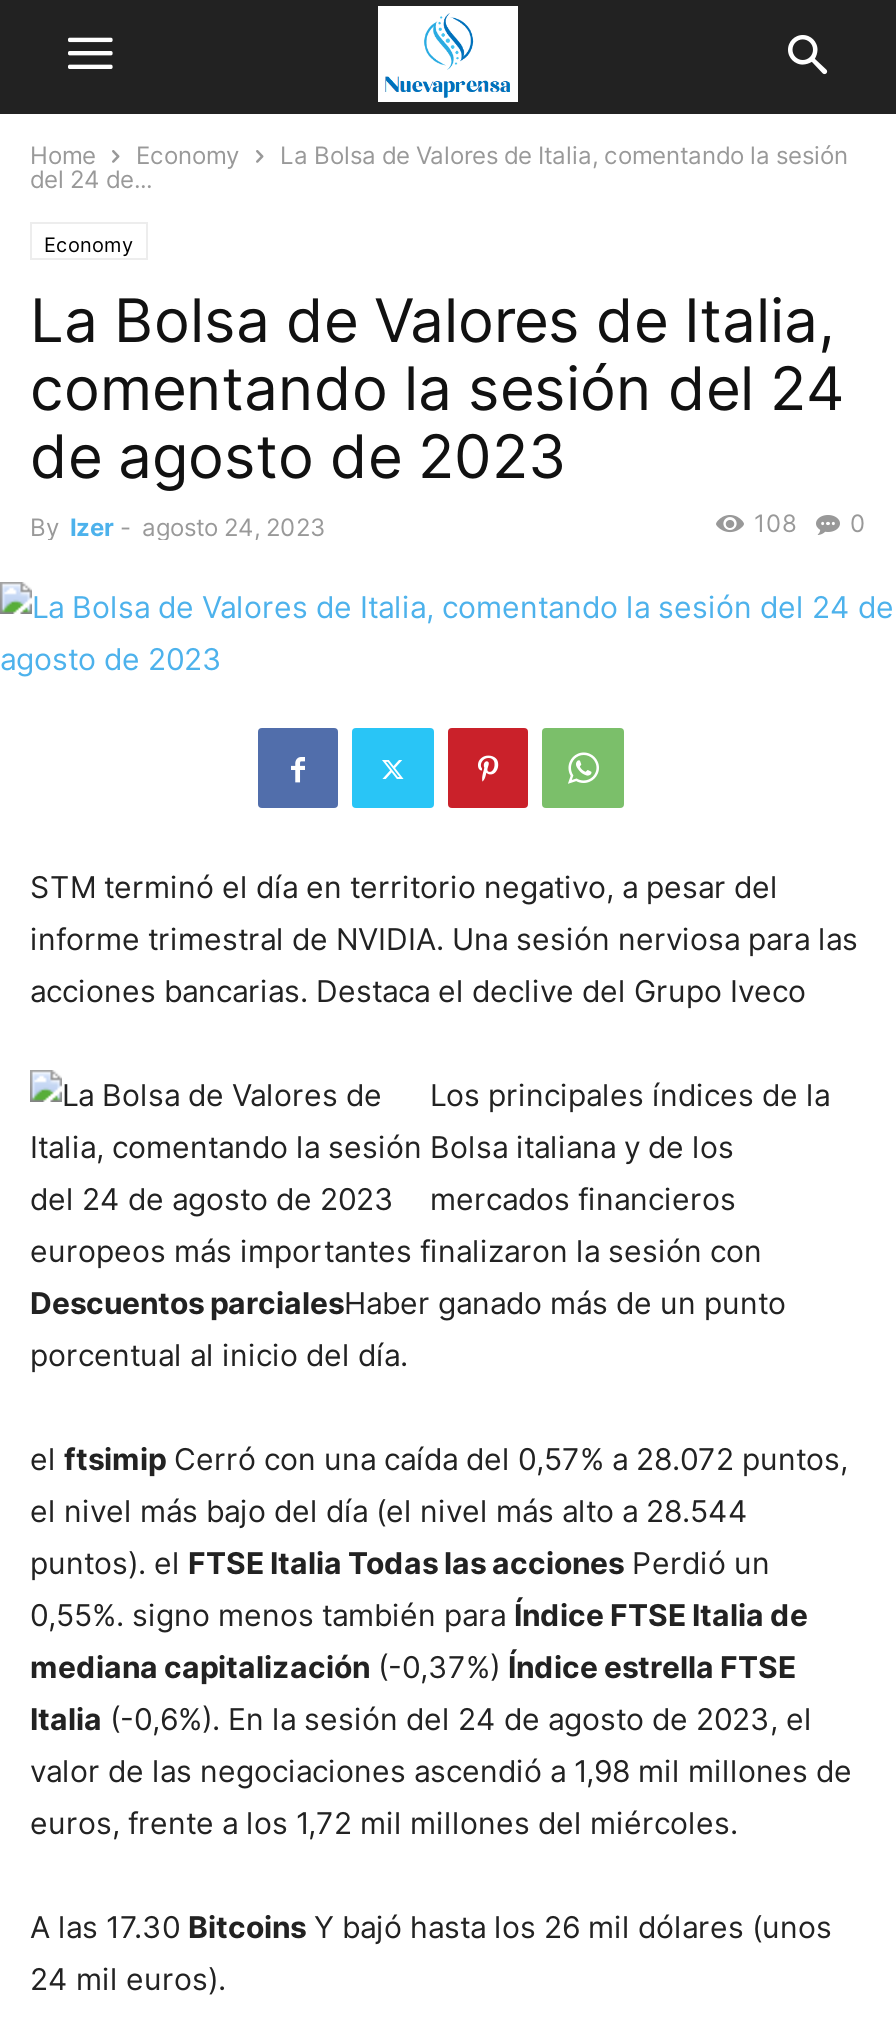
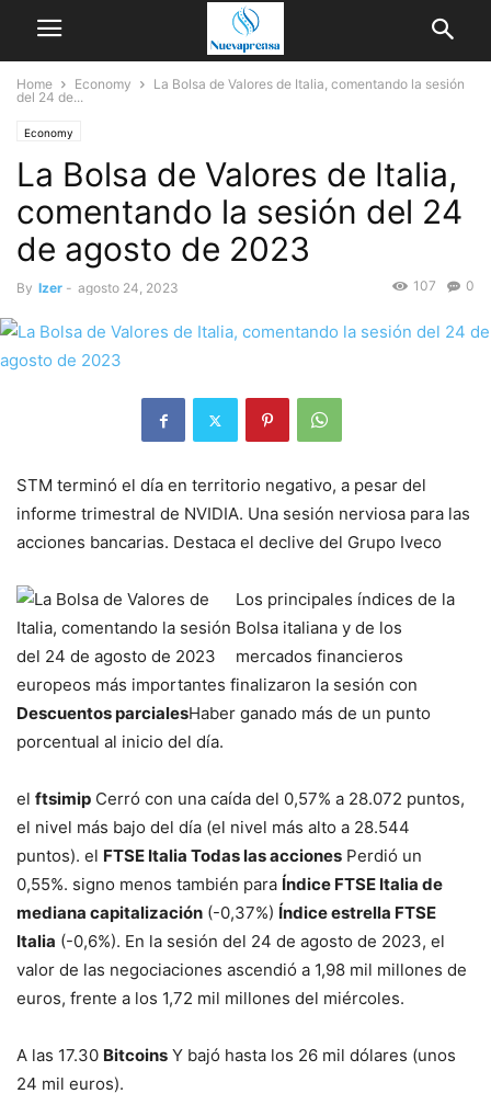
- 108 0
+ 107 0
